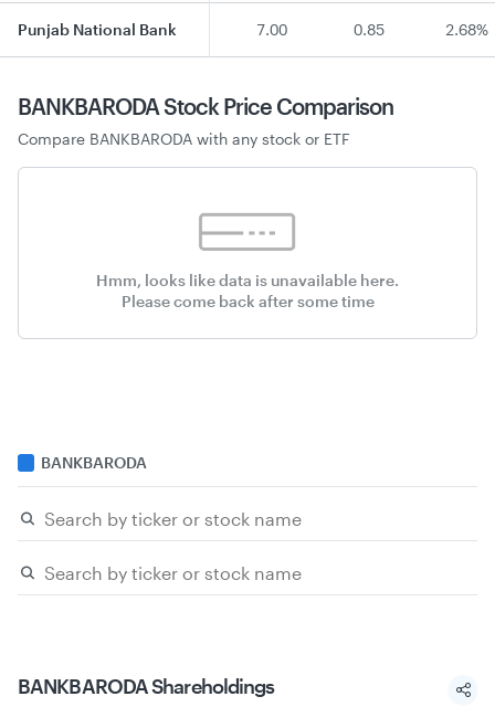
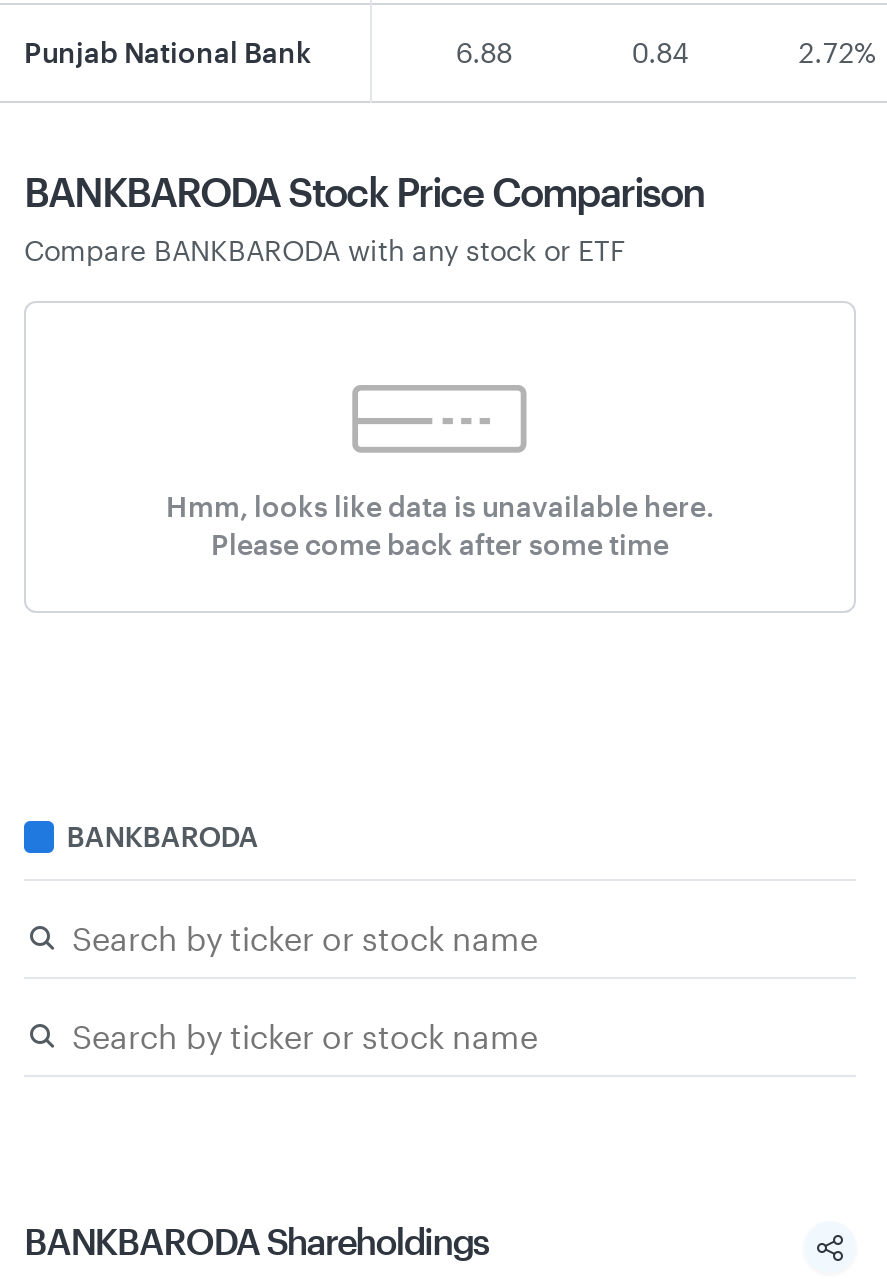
- 7.00
+ 6.88

- 0.85
+ 0.84

- 2.68%
+ 2.72%
